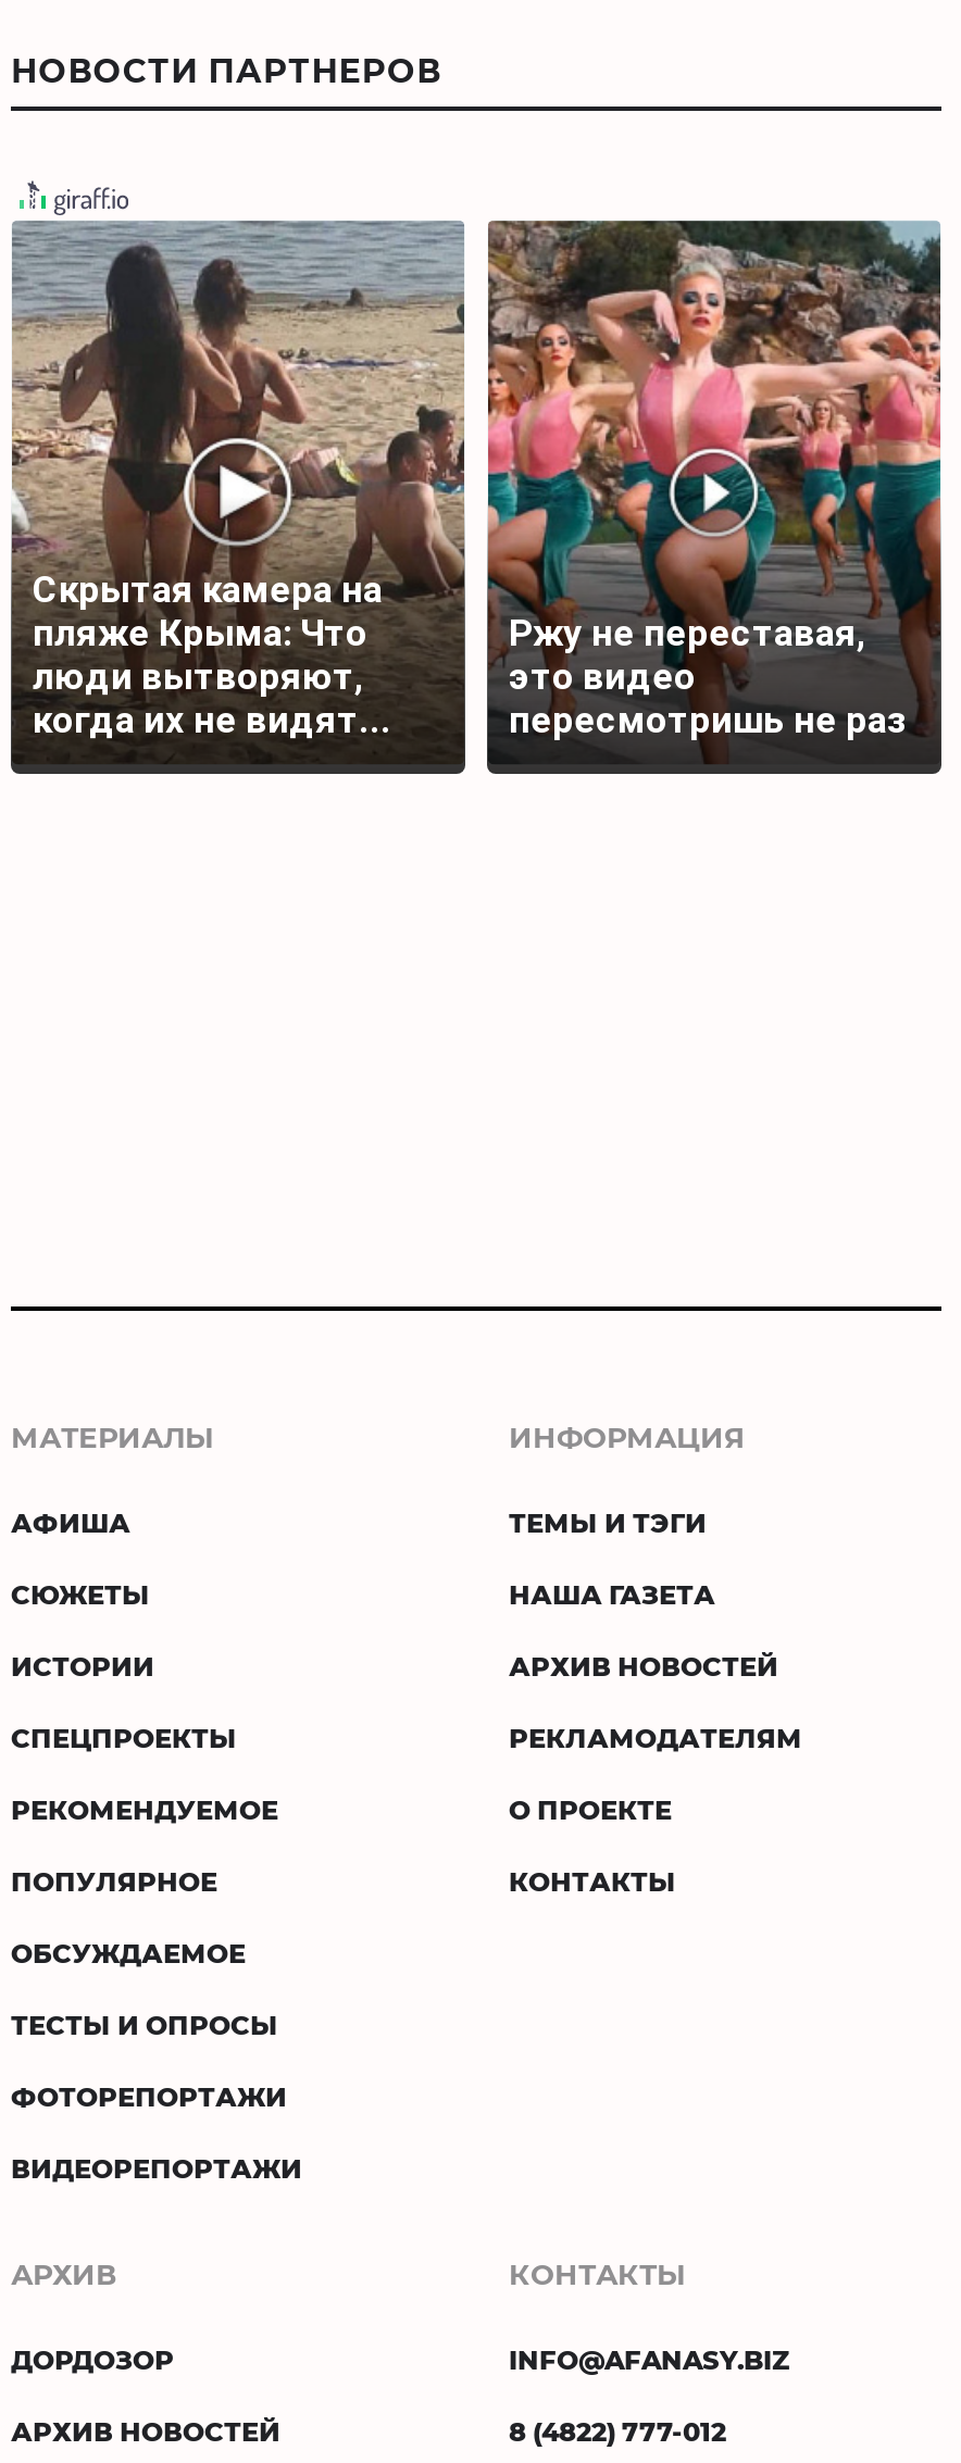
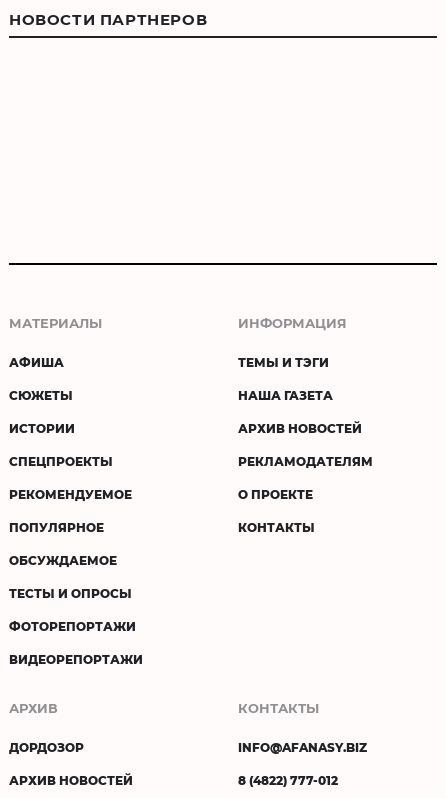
- [image]
- Скрытая камера на
- пляже Крыма: Что
- люди вытворяют,
- когда их не видят...

- [image]
- Ржу не переставая,
- это видео
- пересмотришь не раз
